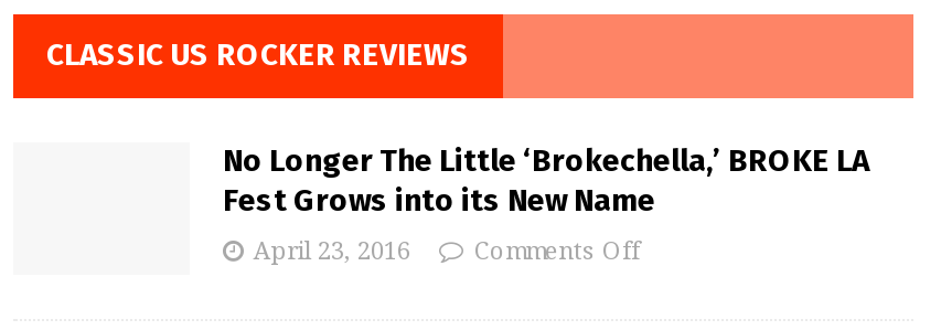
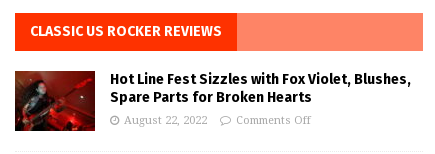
+ [image]

- No Longer The Little ‘Brokechella,’ BROKE LA
- Fest Grows into its New Name
+ Hot Line Fest Sizzles with Fox Violet, Blushes,
+ Spare Parts for Broken Hearts

- April 23, 2016
+ August 22, 2022
